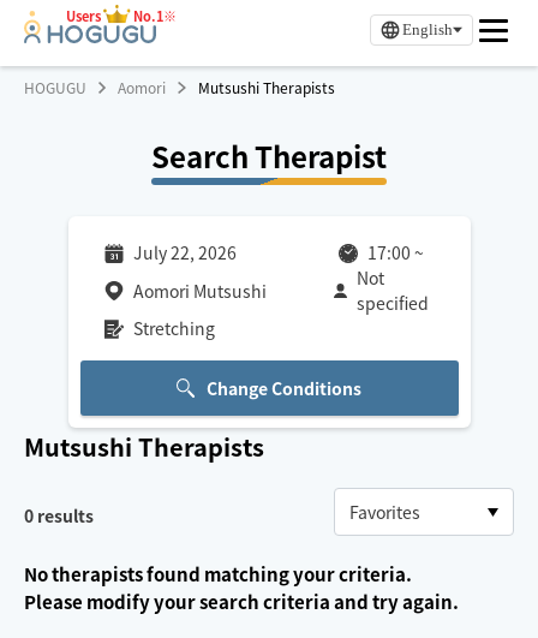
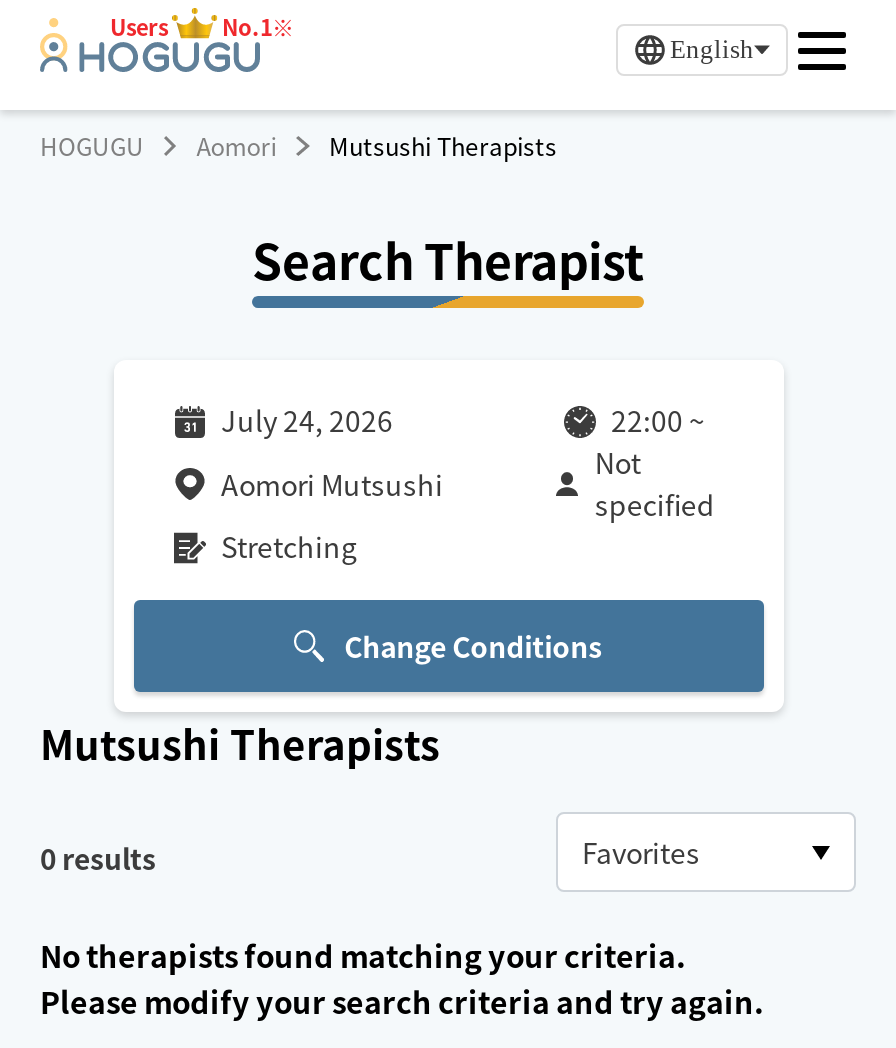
- July 22, 2026
+ July 24, 2026

- 17:00 ~
+ 22:00 ~
